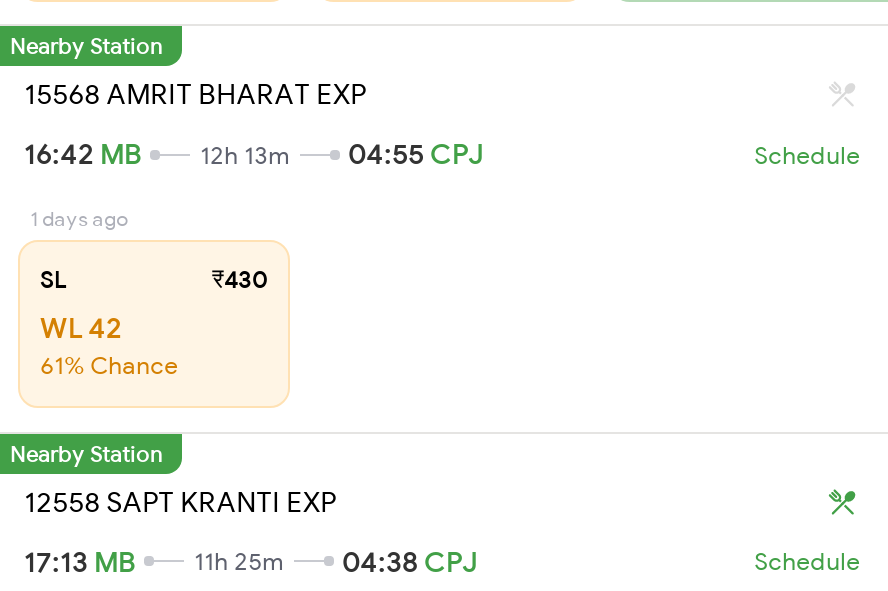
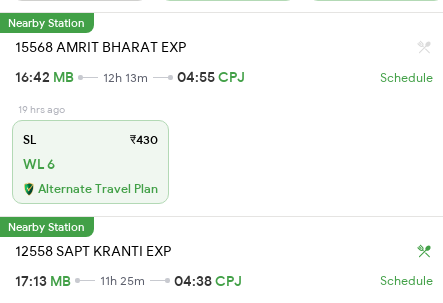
- 1 days ago
+ 19 hrs ago

- WL 42
- 61% Chance
+ WL 6
+ Alternate Travel Plan
